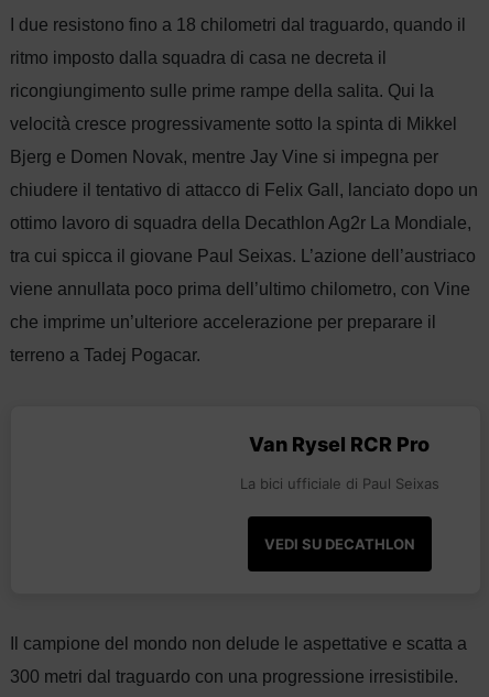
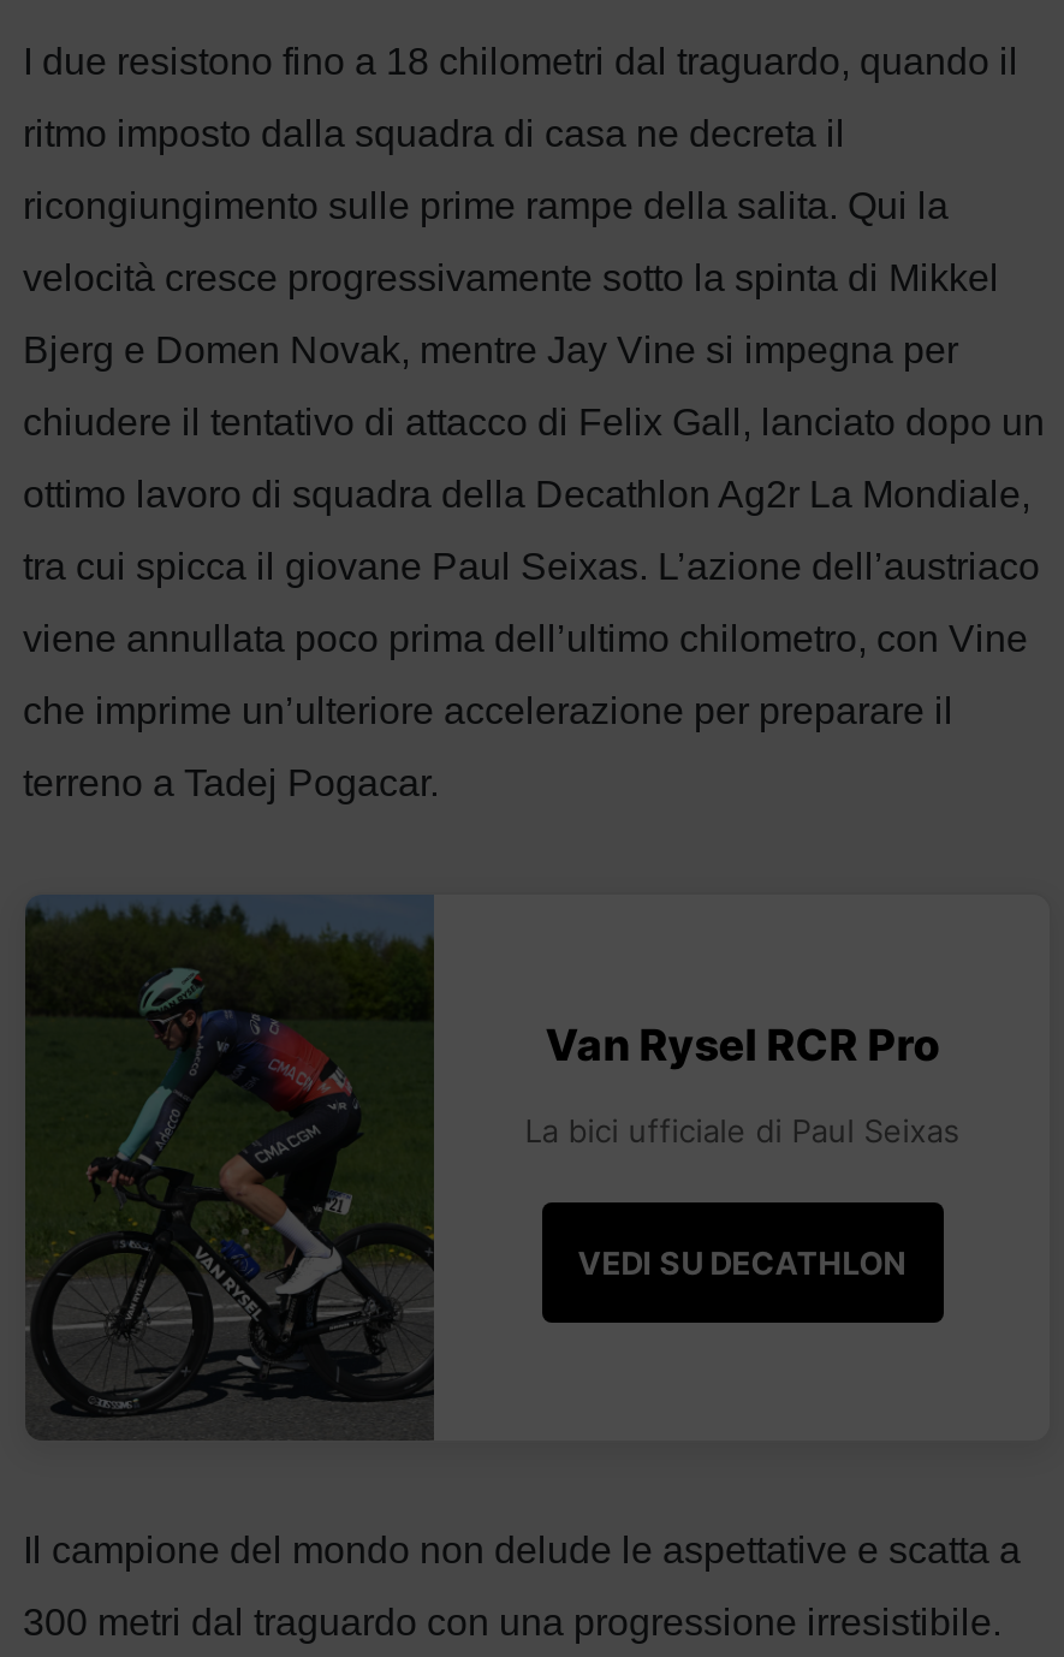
+ [image]
